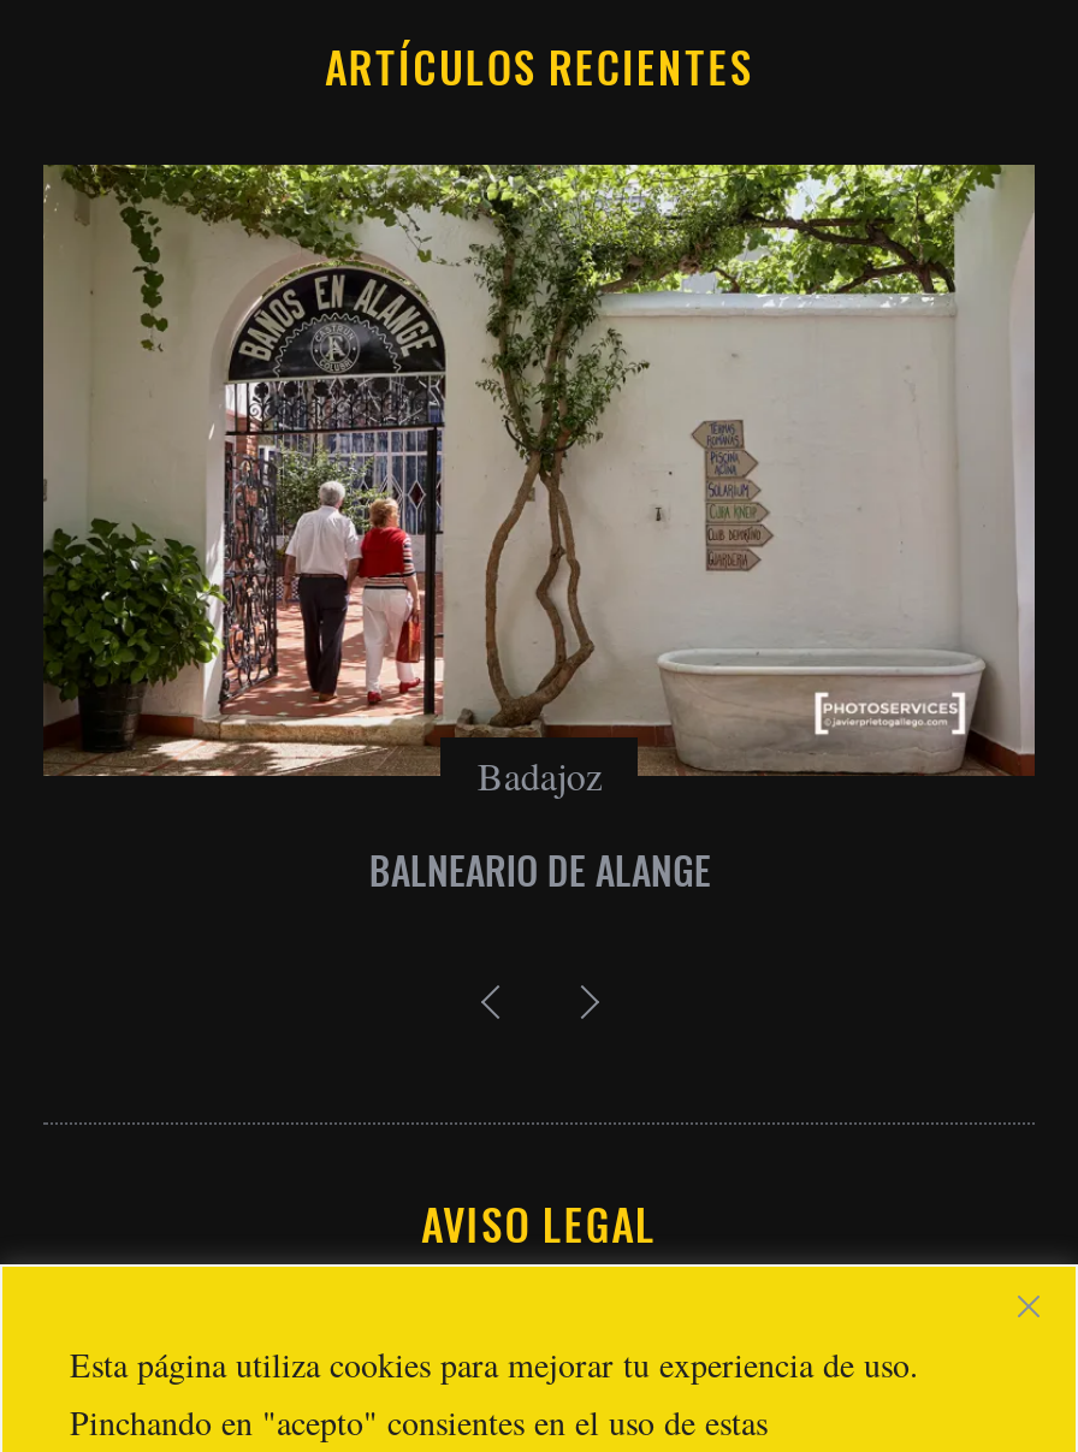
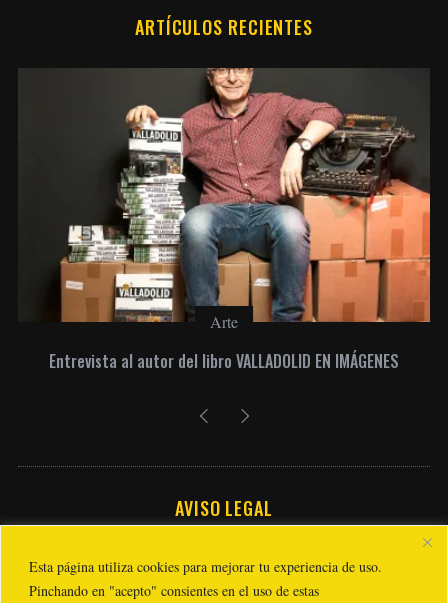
- [image]
- Badajoz
+ [image]
+ Arte

- BALNEARIO DE ALANGE
+ Entrevista al autor del libro VALLADOLID EN IMÁGENES
